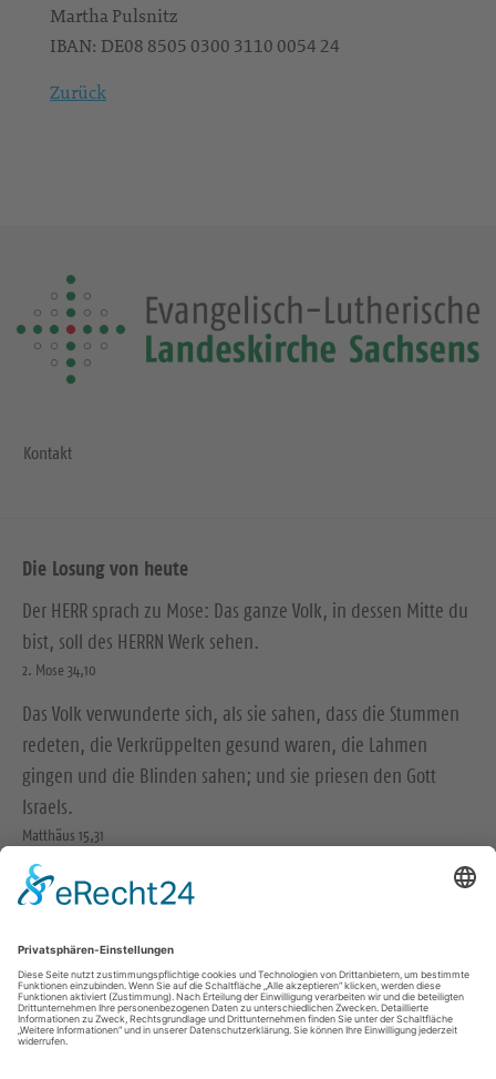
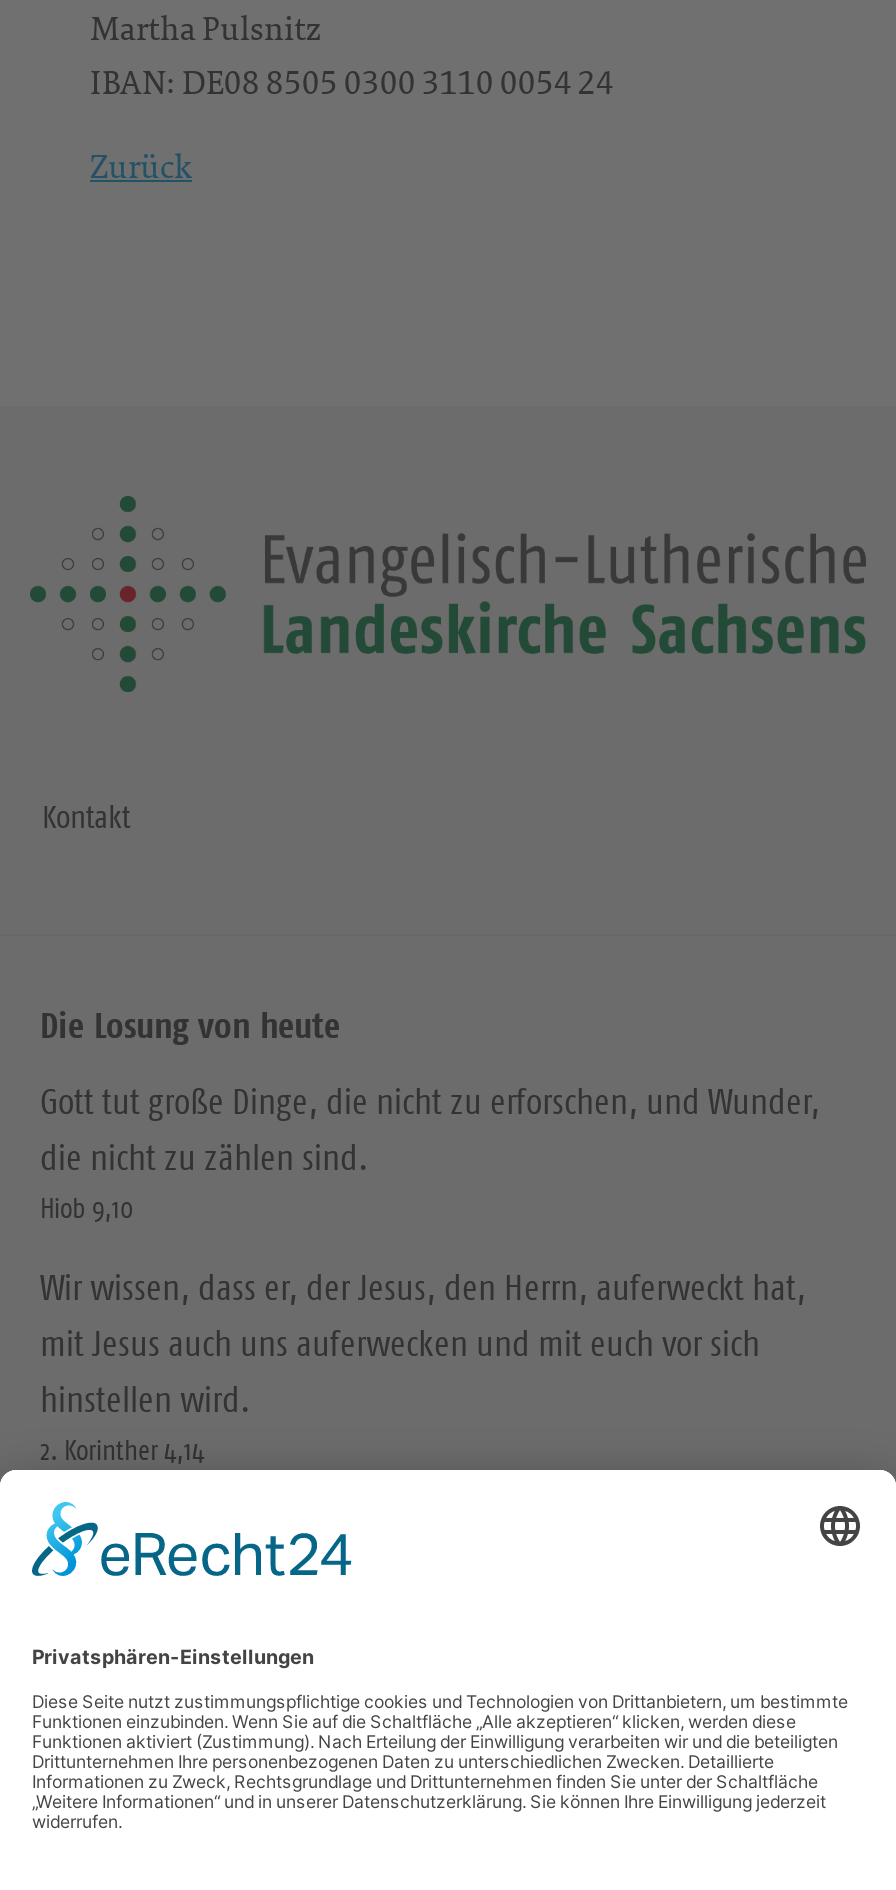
- Der HERR sprach zu Mose: Das ganze Volk, in dessen Mitte du
- bist, soll des HERRN Werk sehen.
- 2. Mose 34,10
+ Gott tut große Dinge, die nicht zu erforschen, und Wunder,
+ die nicht zu zählen sind.
+ Hiob 9,10

- Das Volk verwunderte sich, als sie sahen, dass die Stummen
- redeten, die Verkrüppelten gesund waren, die Lahmen
- gingen und die Blinden sahen; und sie priesen den Gott
- Israels.
- Matthäus 15,31
+ Wir wissen, dass er, der Jesus, den Herrn, auferweckt hat,
+ mit Jesus auch uns auferwecken und mit euch vor sich
+ hinstellen wird.
+ 2. Korinther 4,14
